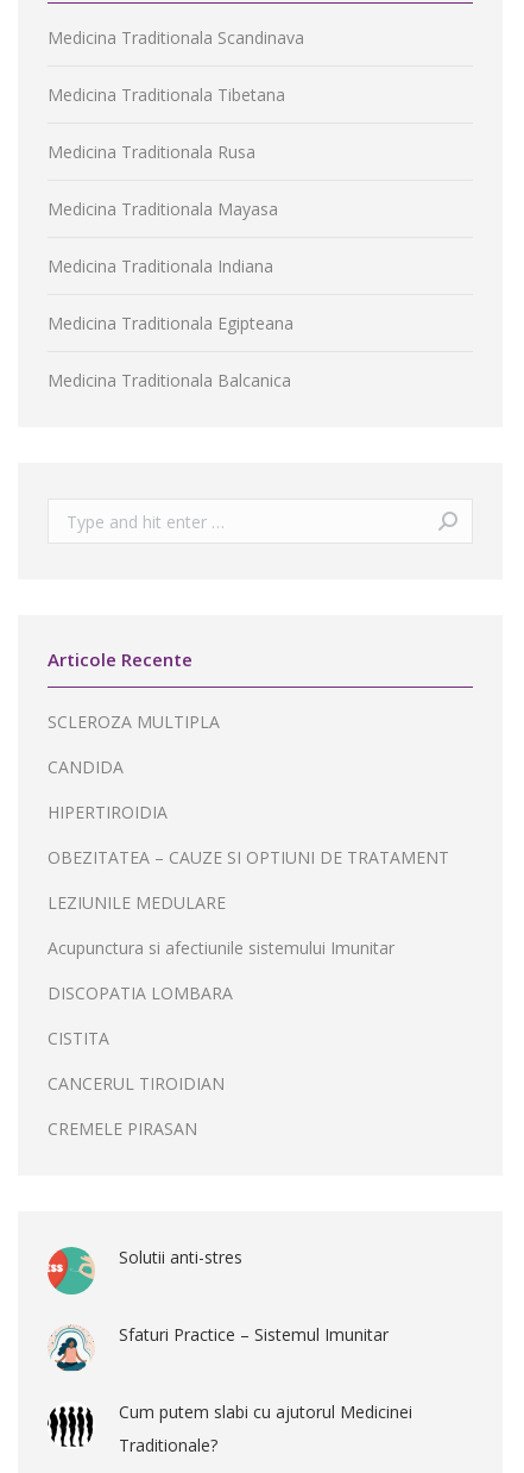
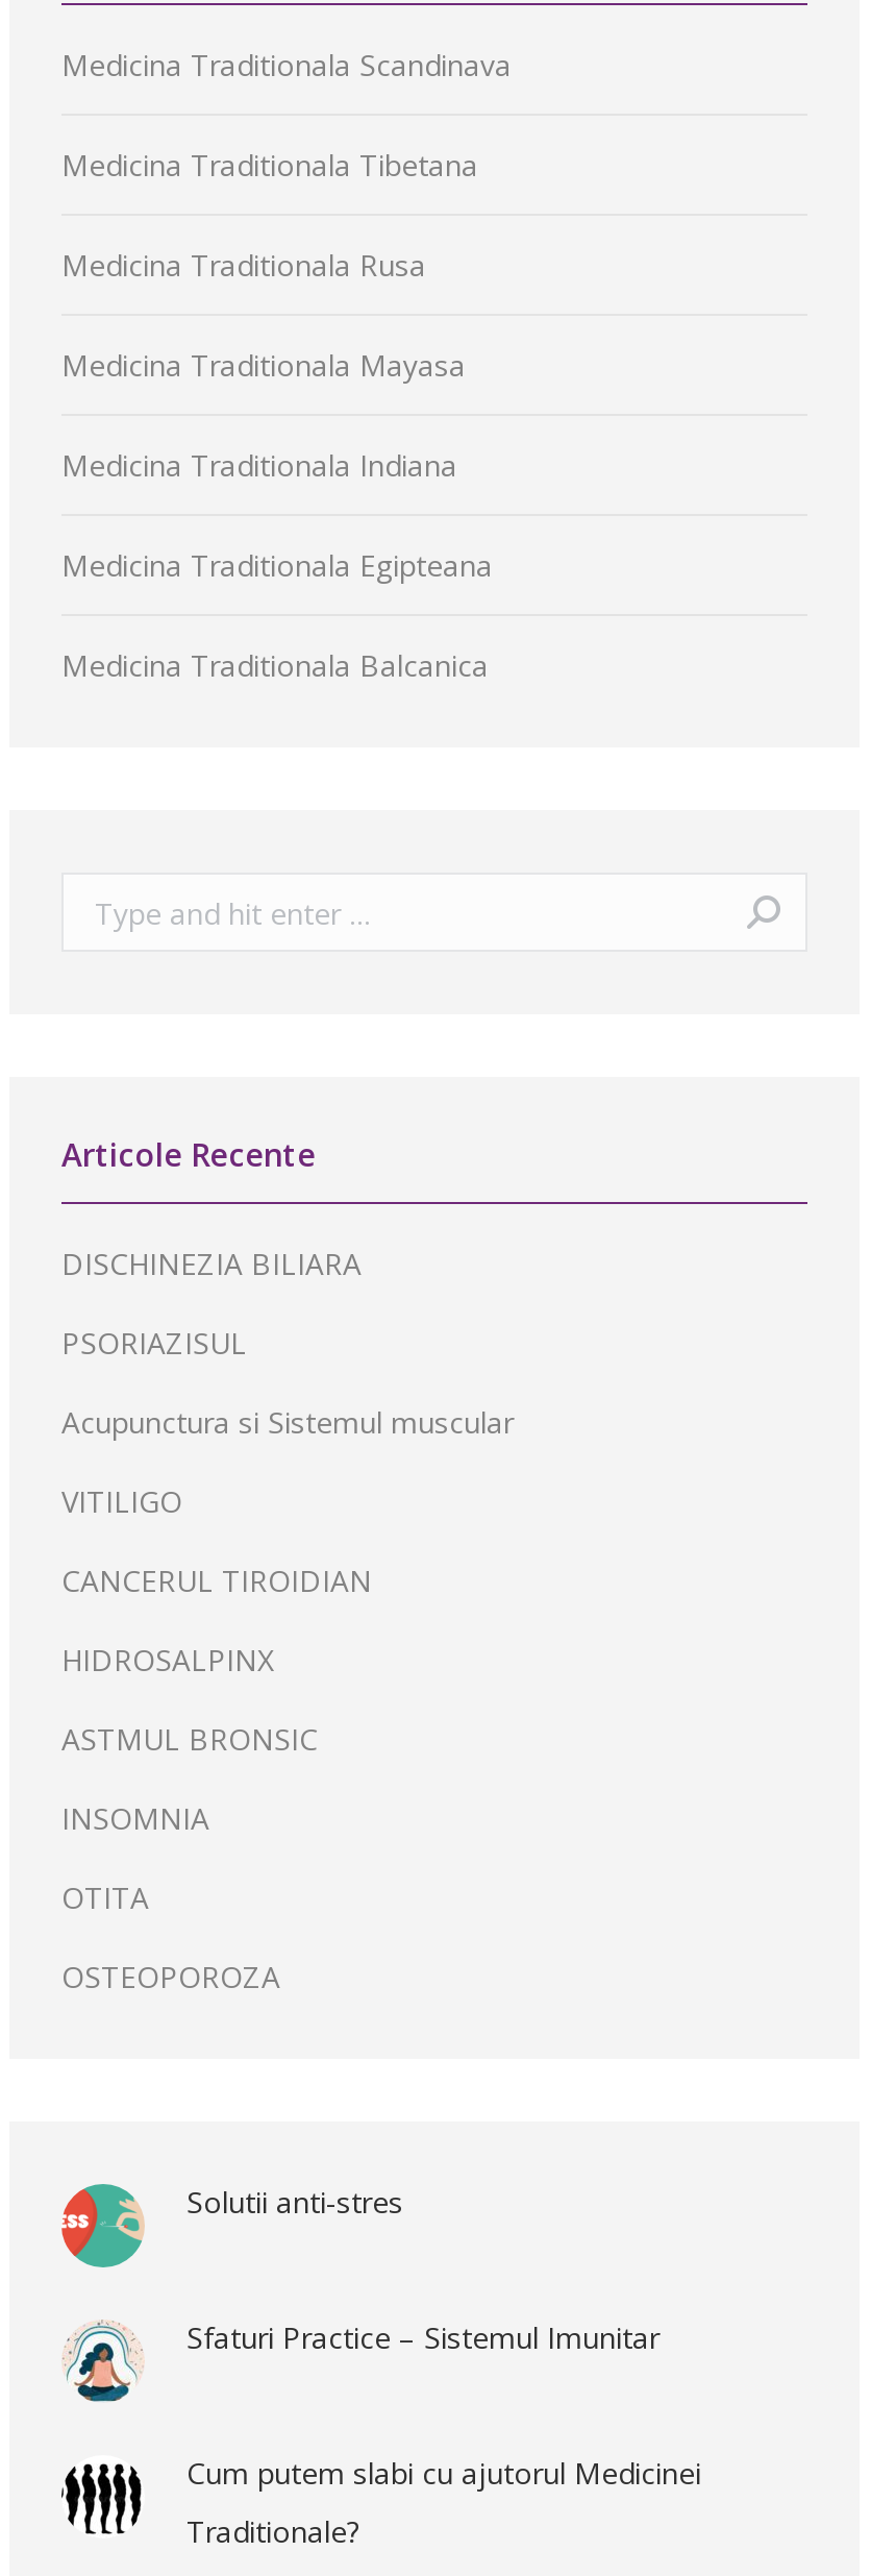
- SCLEROZA MULTIPLA
- CANDIDA
- HIPERTIROIDIA
- OBEZITATEA – CAUZE SI OPTIUNI DE TRATAMENT
- LEZIUNILE MEDULARE
- Acupunctura si afectiunile sistemului Imunitar
- DISCOPATIA LOMBARA
- CISTITA
+ DISCHINEZIA BILIARA
+ PSORIAZISUL
+ Acupunctura si Sistemul muscular
+ VITILIGO

moved up: CANCERUL TIROIDIAN

- CREMELE PIRASAN
+ HIDROSALPINX
+ ASTMUL BRONSIC
+ INSOMNIA
+ OTITA
+ OSTEOPOROZA
